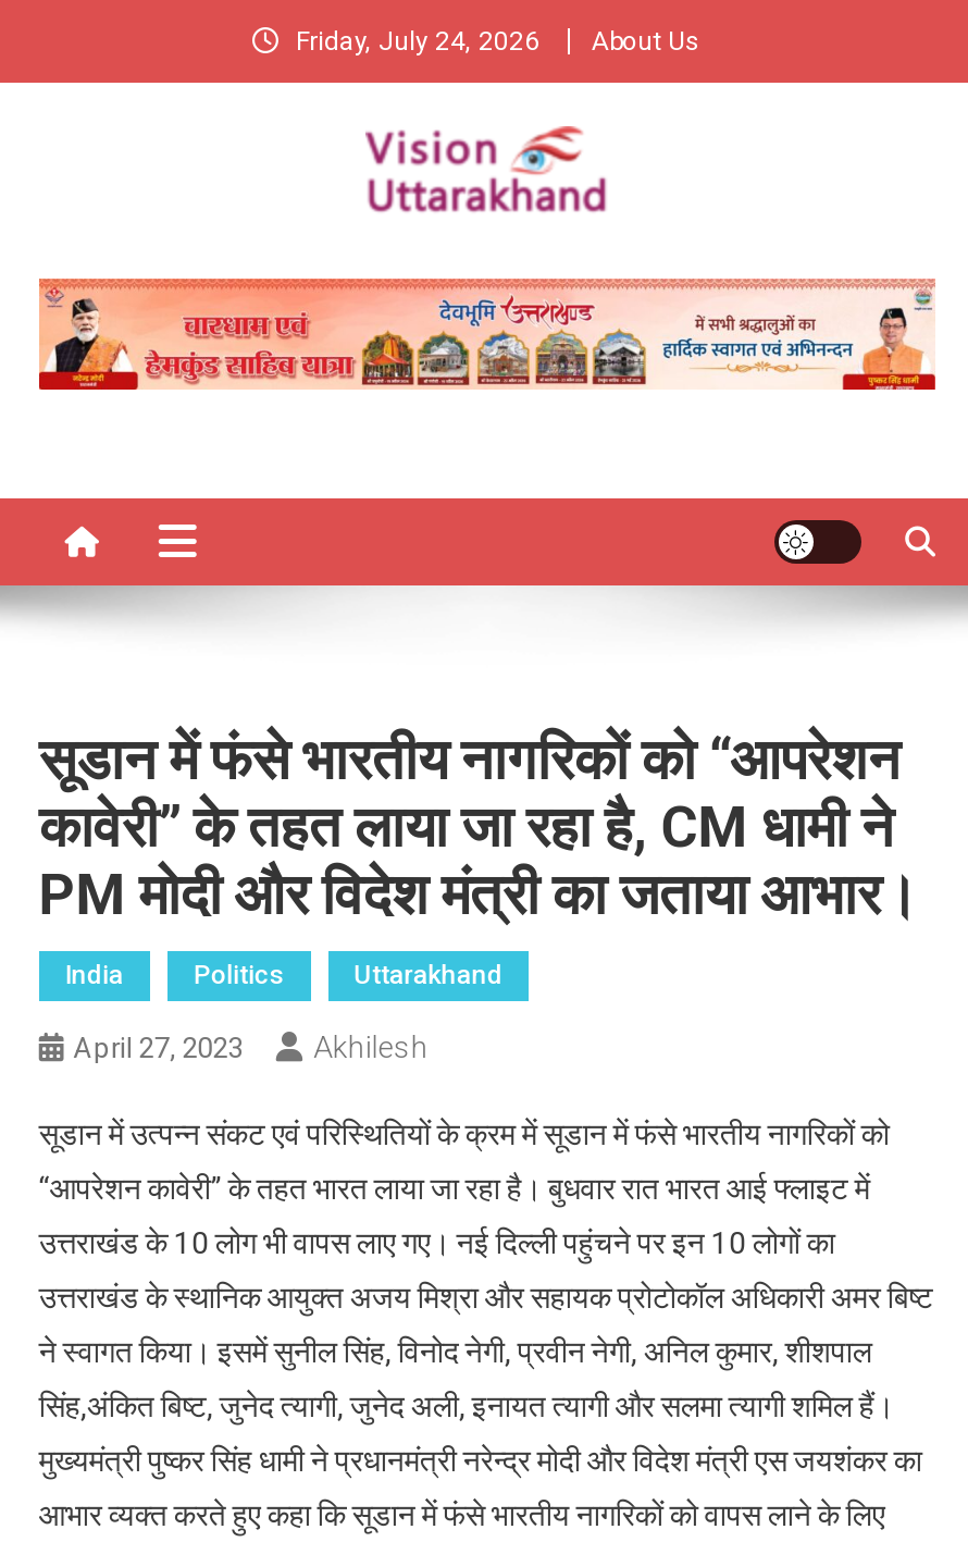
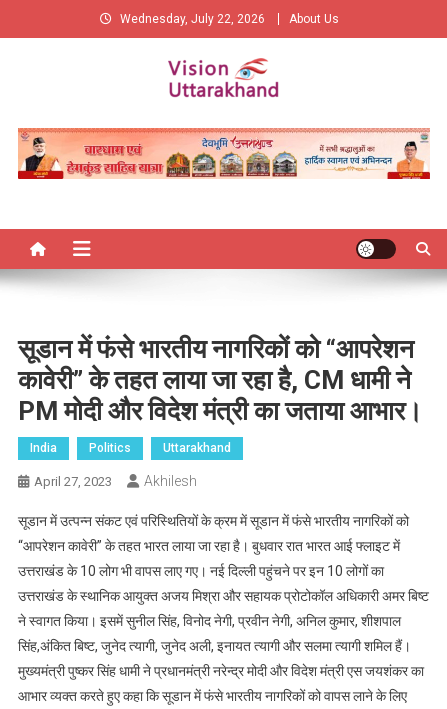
- Friday, July 24, 2026
+ Wednesday, July 22, 2026
